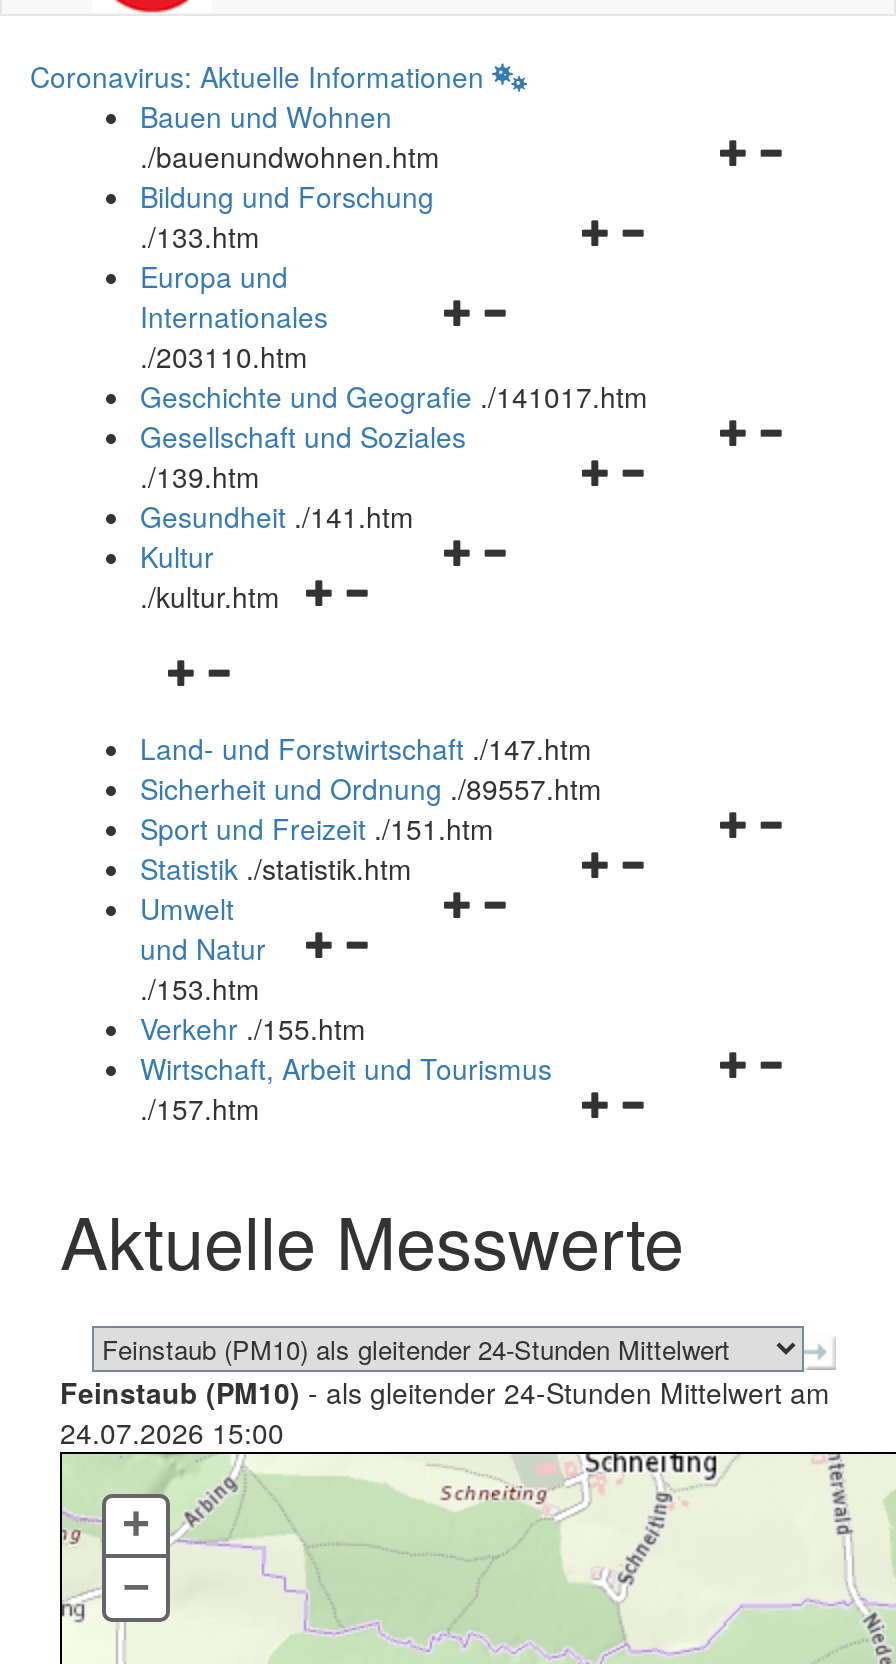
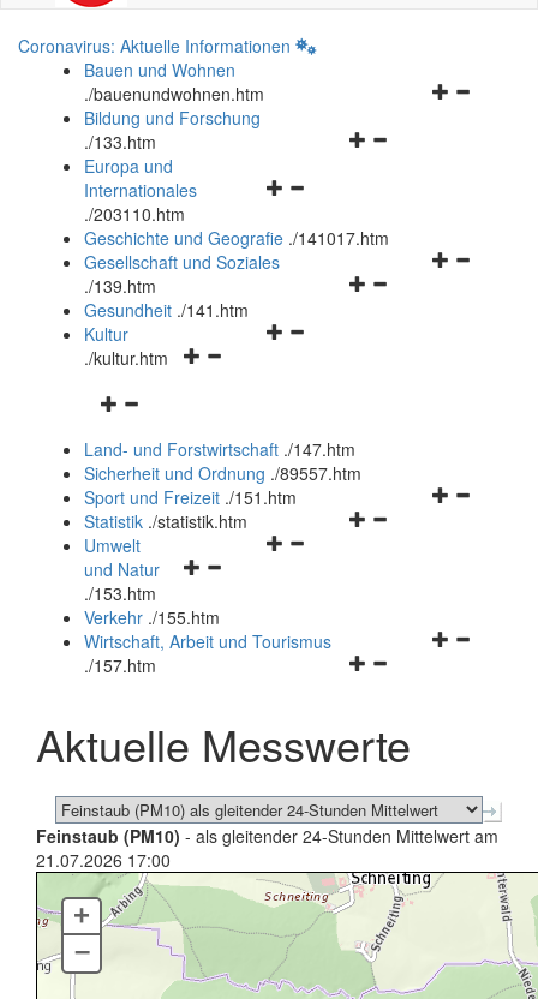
- 24.07.2026 15:00
+ 21.07.2026 17:00
